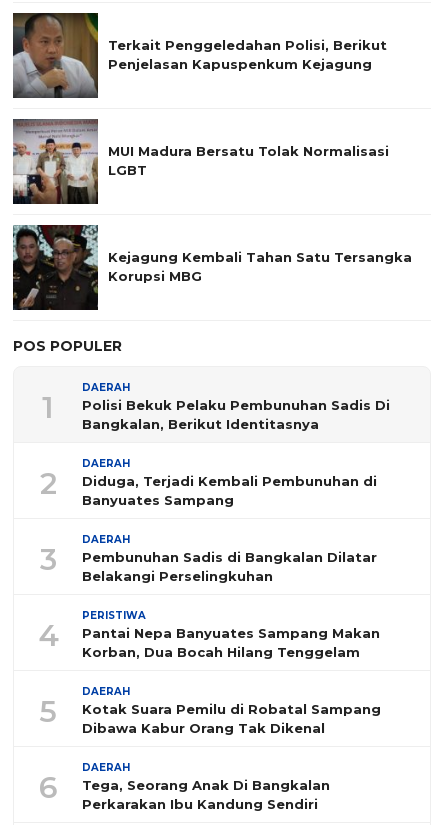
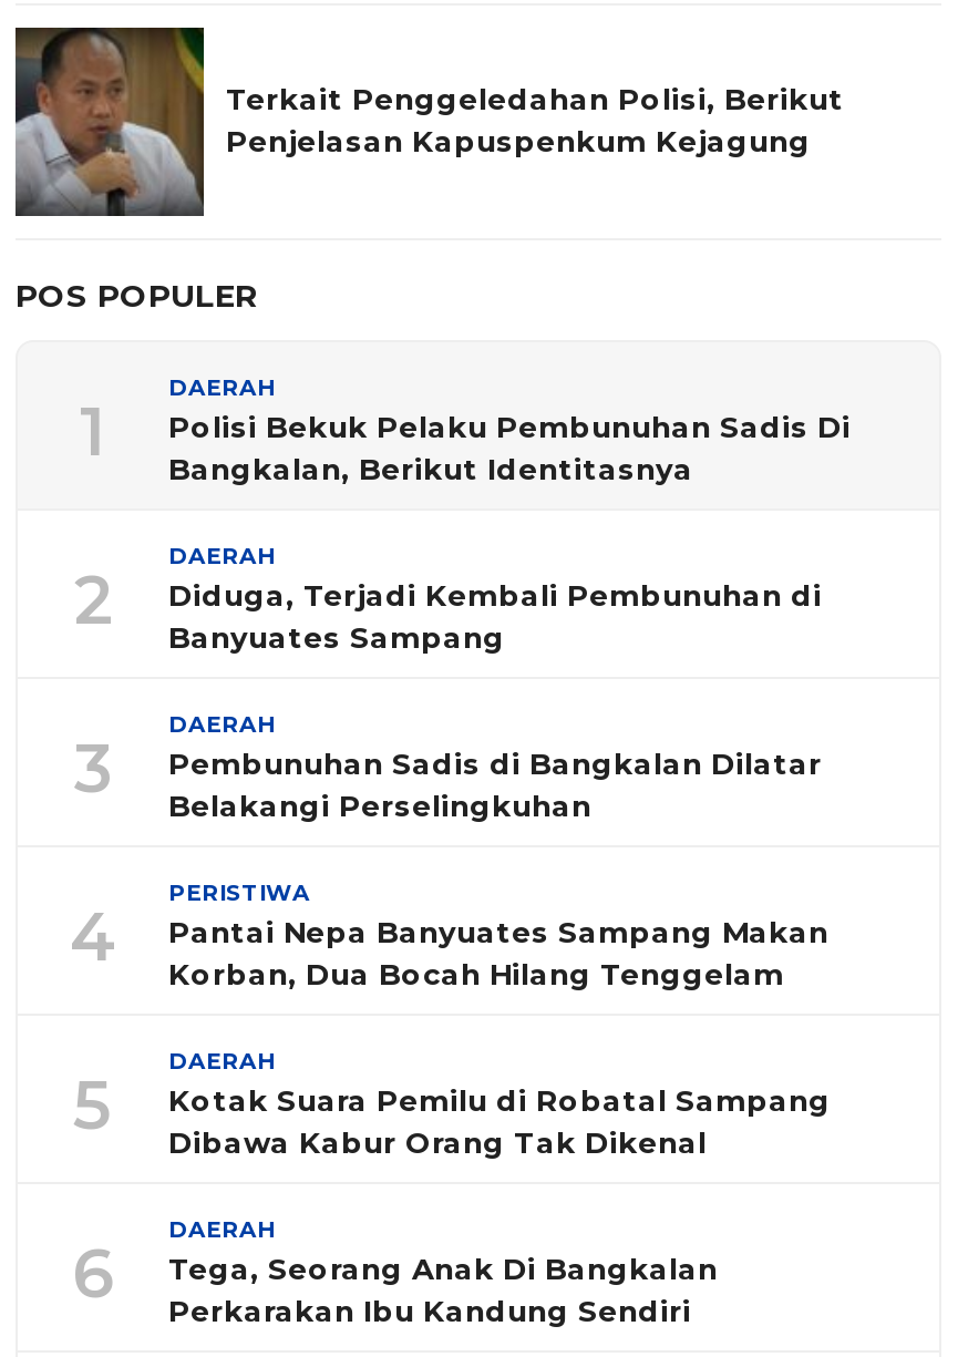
- [image]
- MUI Madura Bersatu Tolak Normalisasi
- LGBT

- [image]
- Kejagung Kembali Tahan Satu Tersangka
- Korupsi MBG
